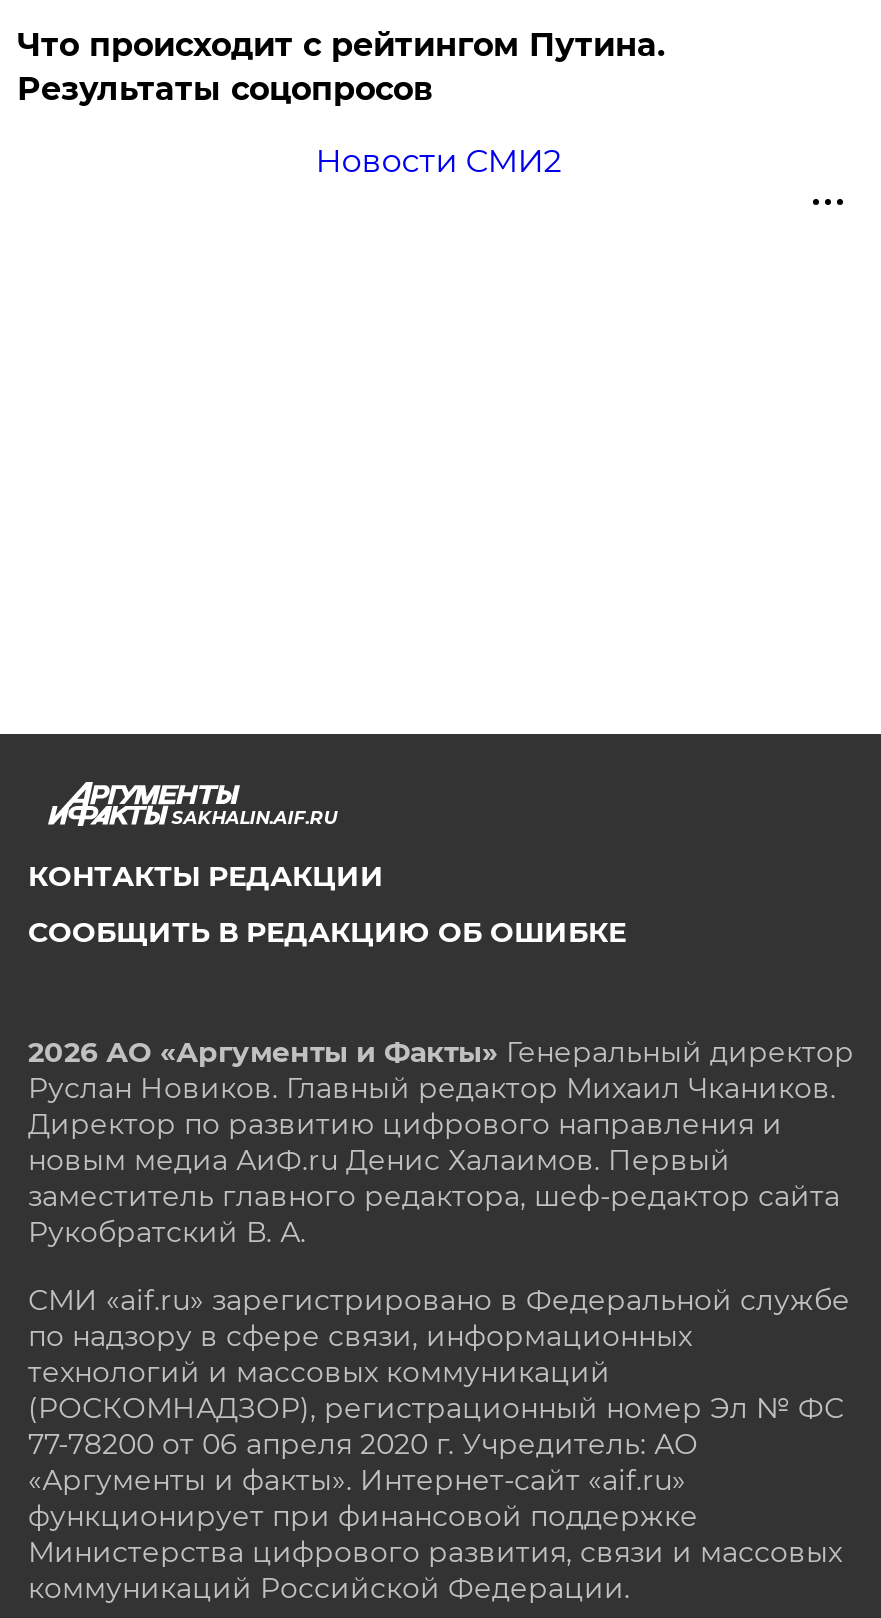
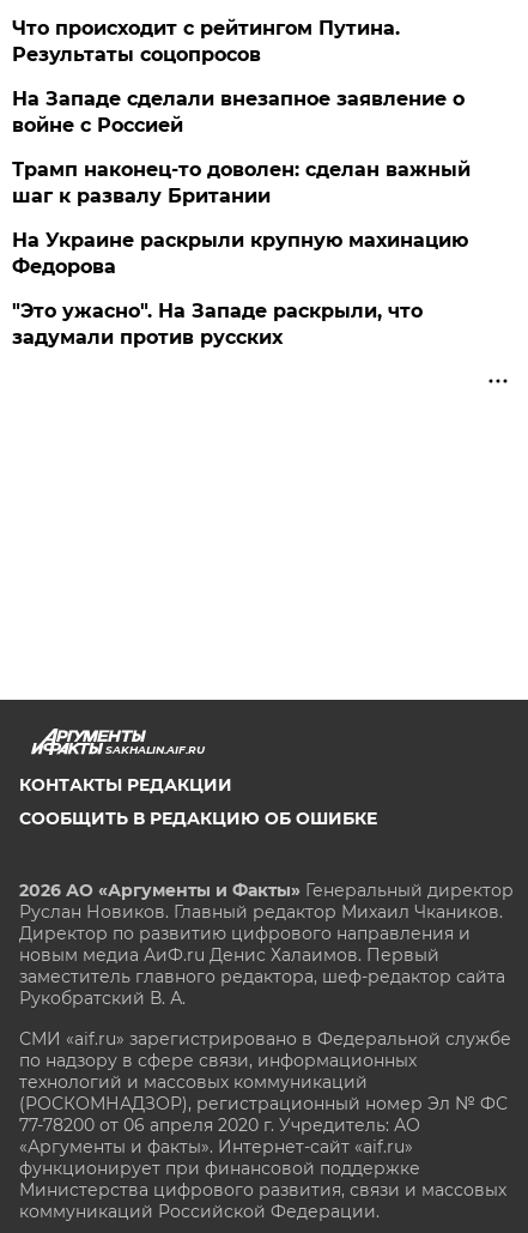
- Новости СМИ2
+ На Западе сделали внезапное заявление о
+ войне с Россией
+ Трамп наконец-то доволен: сделан важный
+ шаг к развалу Британии
+ На Украине раскрыли крупную махинацию
+ Федорова
+ "Это ужасно". На Западе раскрыли, что
+ задумали против русских
